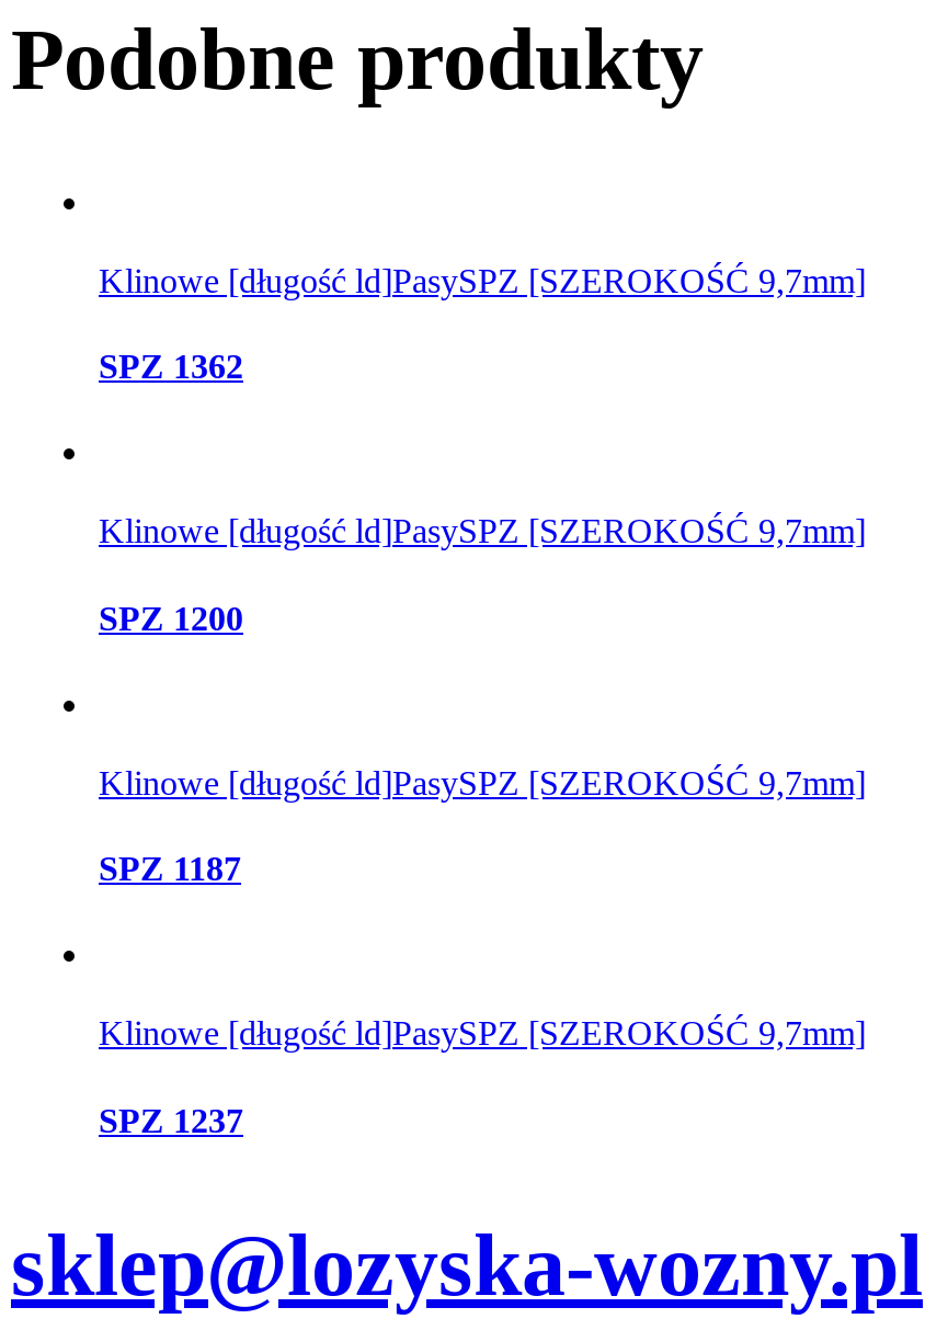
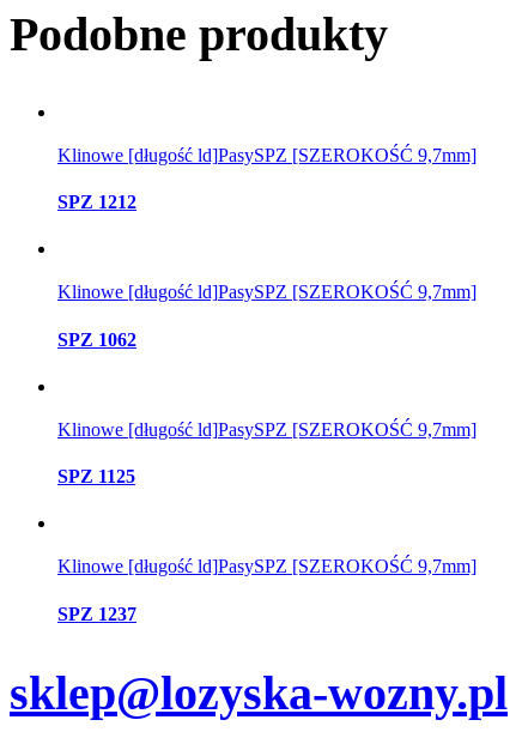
- SPZ 1362
+ SPZ 1212

- SPZ 1200
+ SPZ 1062

- SPZ 1187
+ SPZ 1125
